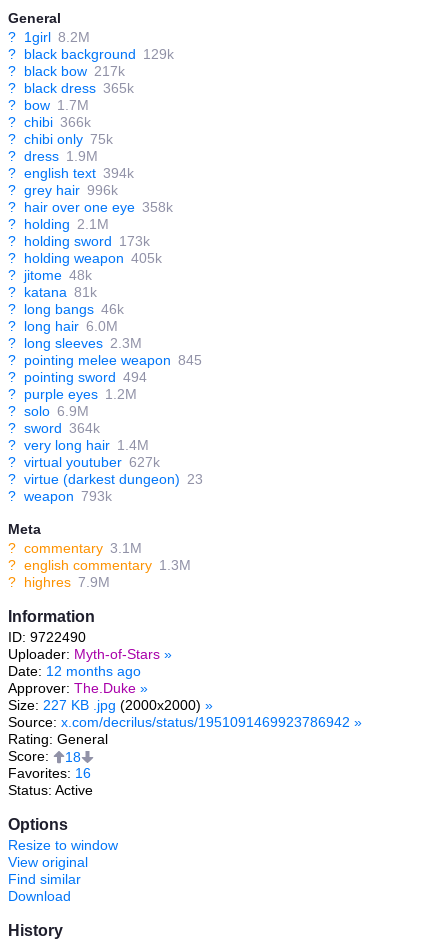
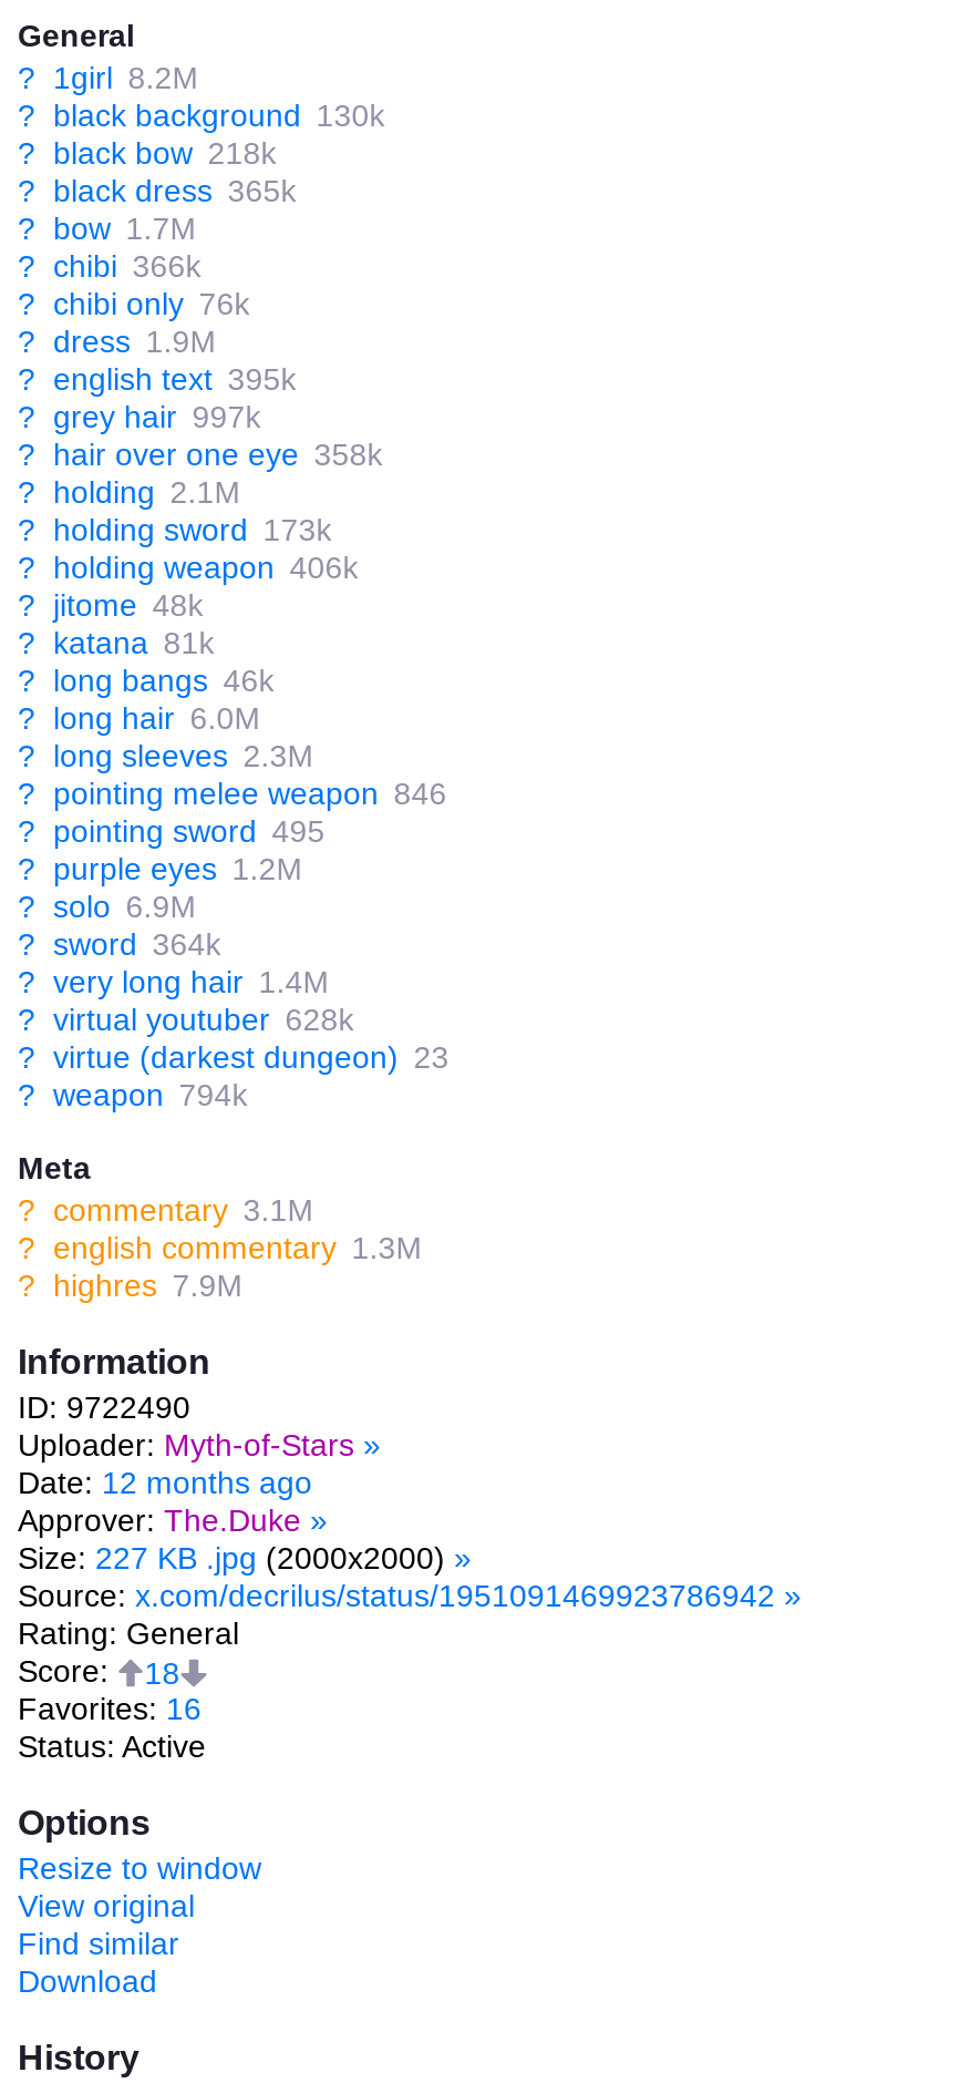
- ? black background 129k
+ ? black background 130k

- ? black bow 217k
+ ? black bow 218k

- ? chibi only 75k
+ ? chibi only 76k

- ? english text 394k
+ ? english text 395k

- ? grey hair 996k
+ ? grey hair 997k

- ? holding weapon 405k
+ ? holding weapon 406k

- ? pointing melee weapon 845
+ ? pointing melee weapon 846

- ? pointing sword 494
+ ? pointing sword 495

- ? virtual youtuber 627k
+ ? virtual youtuber 628k

- ? weapon 793k
+ ? weapon 794k
